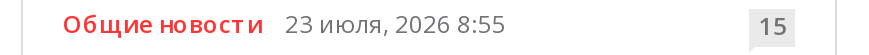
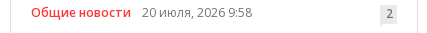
- 23 июля, 2026 8:55
- 15
+ 20 июля, 2026 9:58
+ 2
